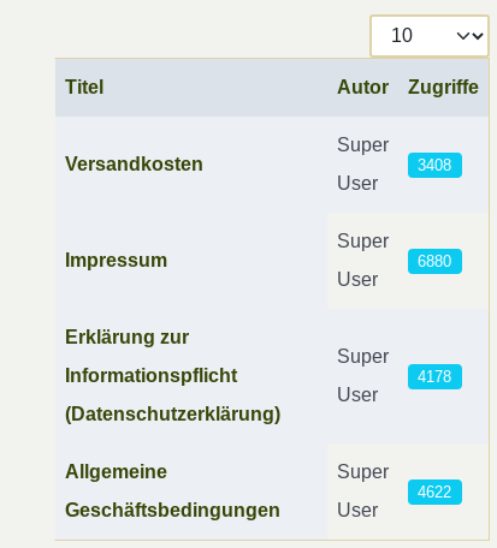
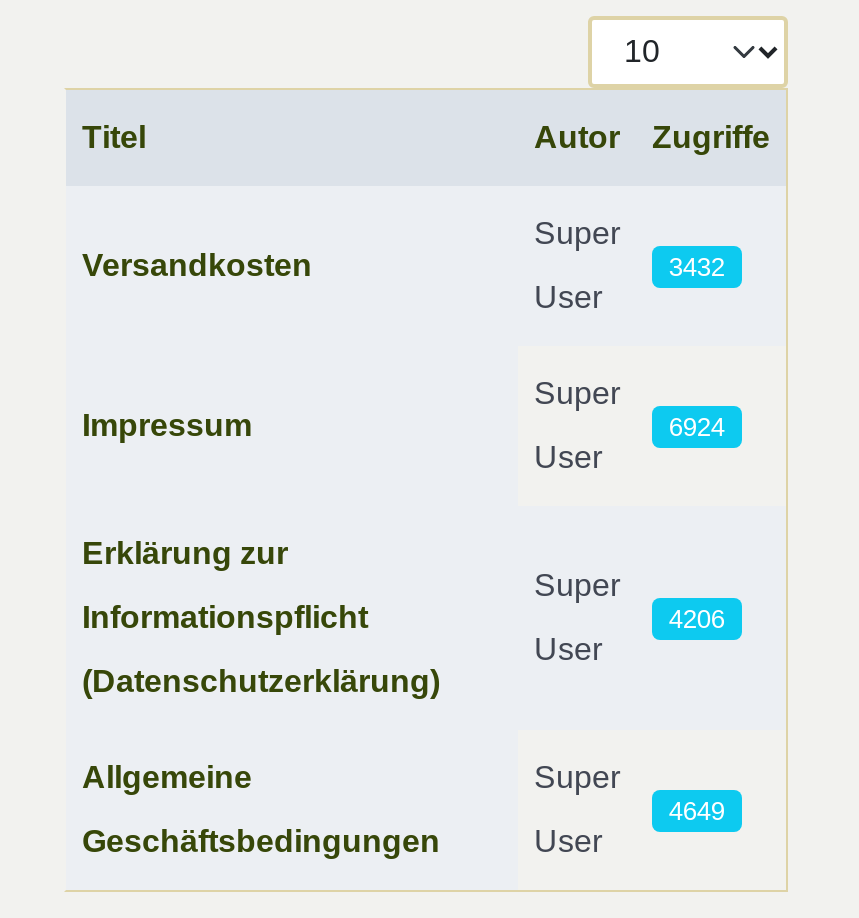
- 3408
+ 3432

- 6880
+ 6924

- 4178
+ 4206

- 4622
+ 4649
